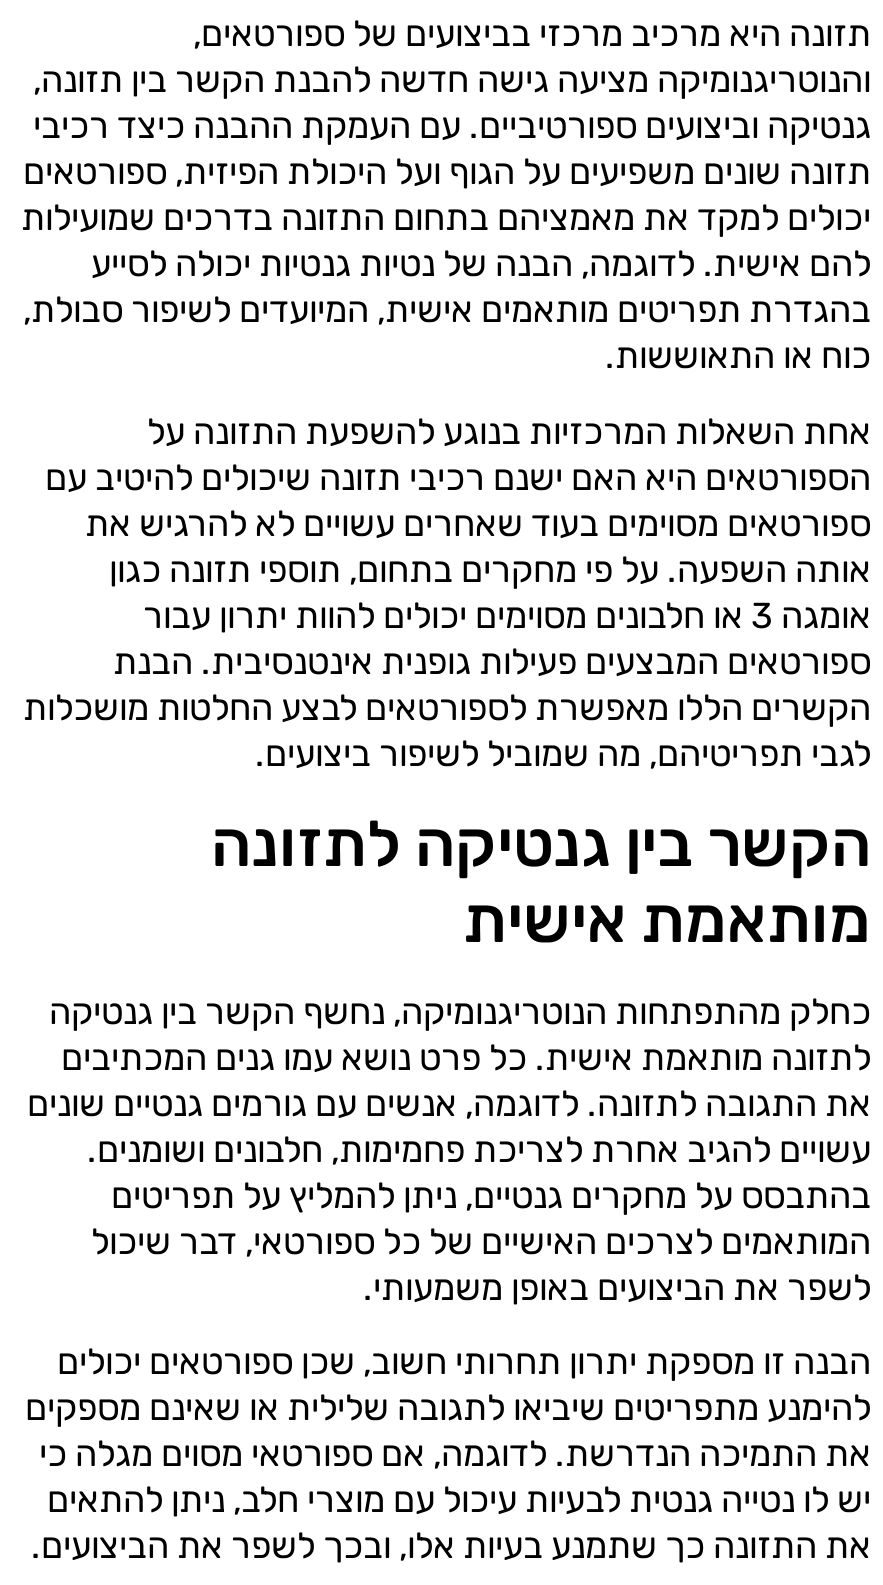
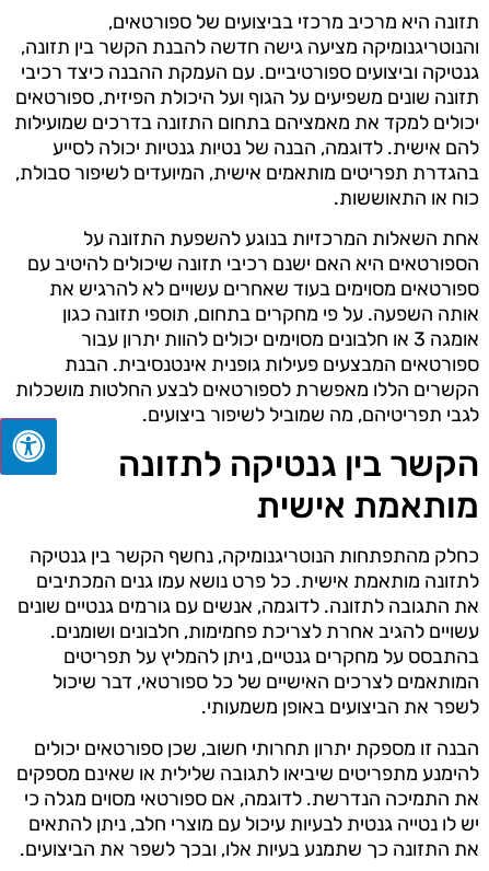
+ [image]
